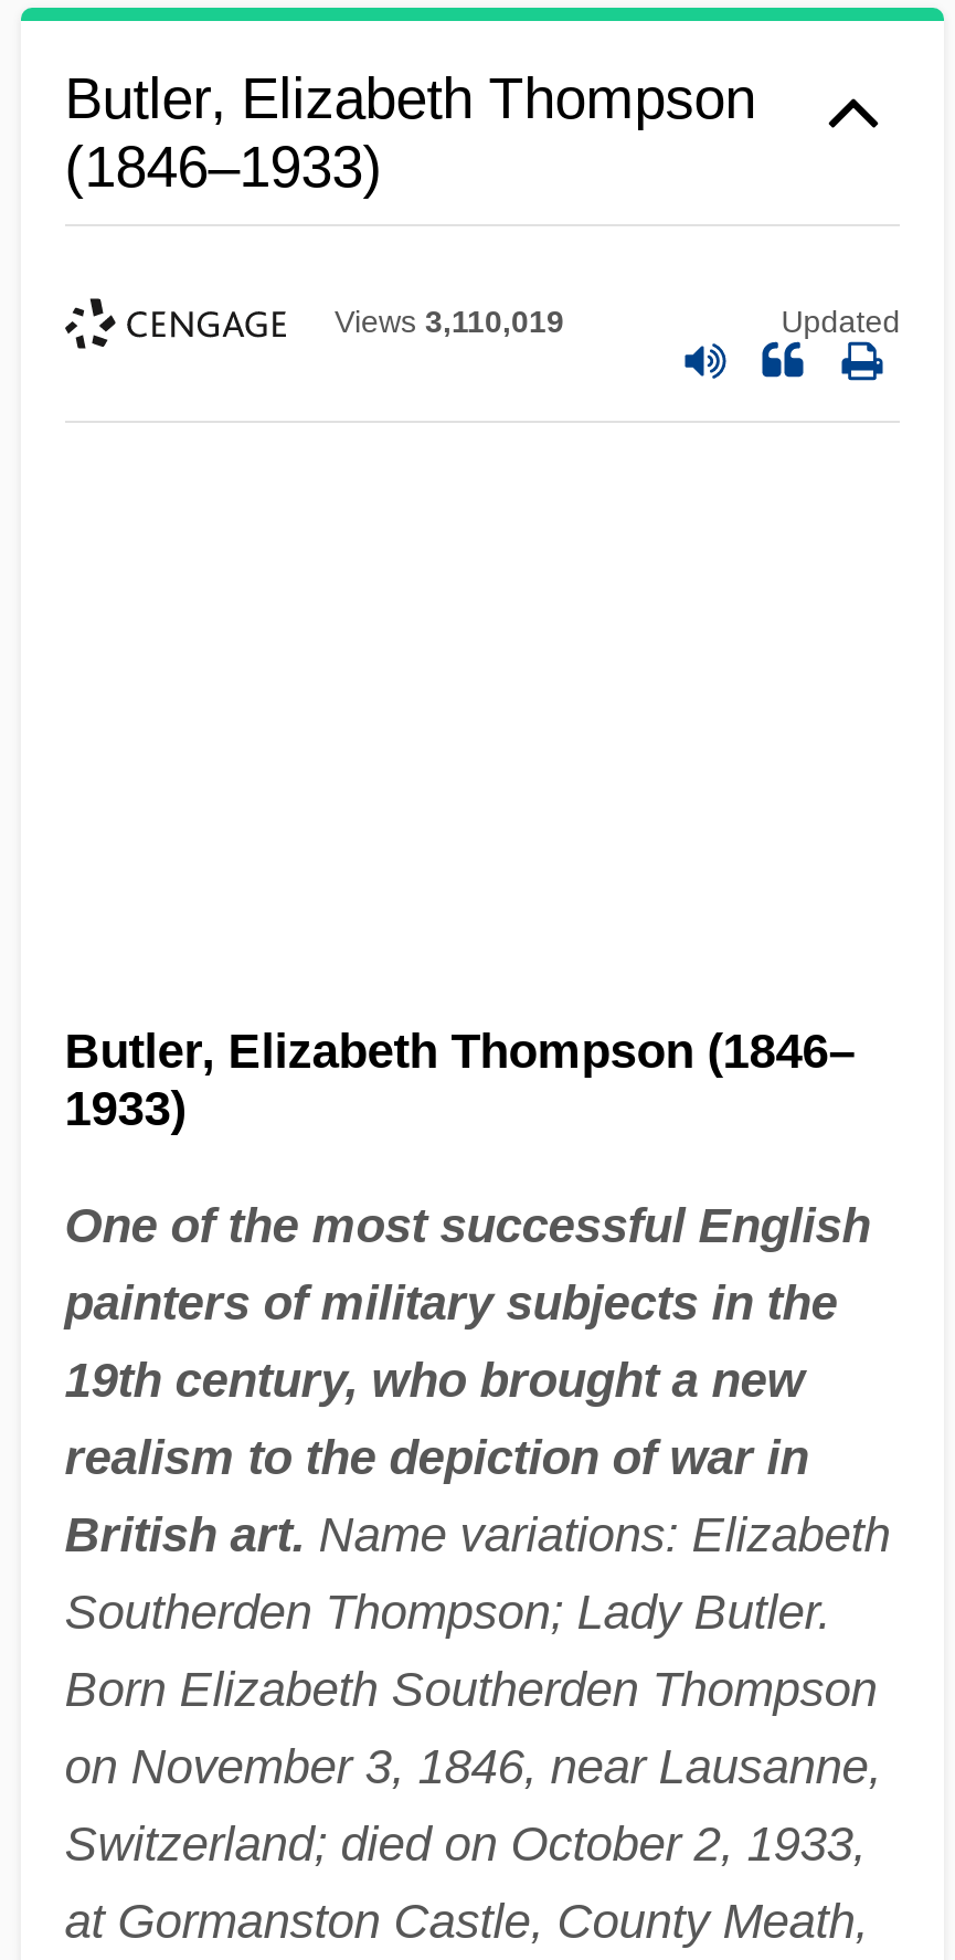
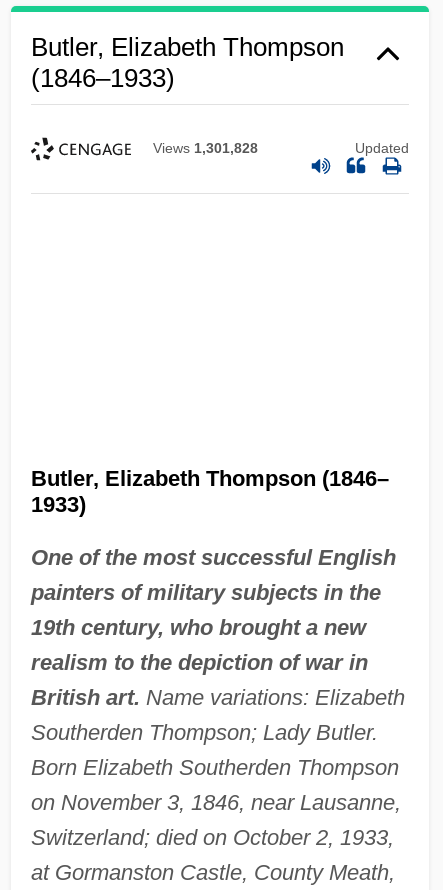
- Views 3,110,019
+ Views 1,301,828
